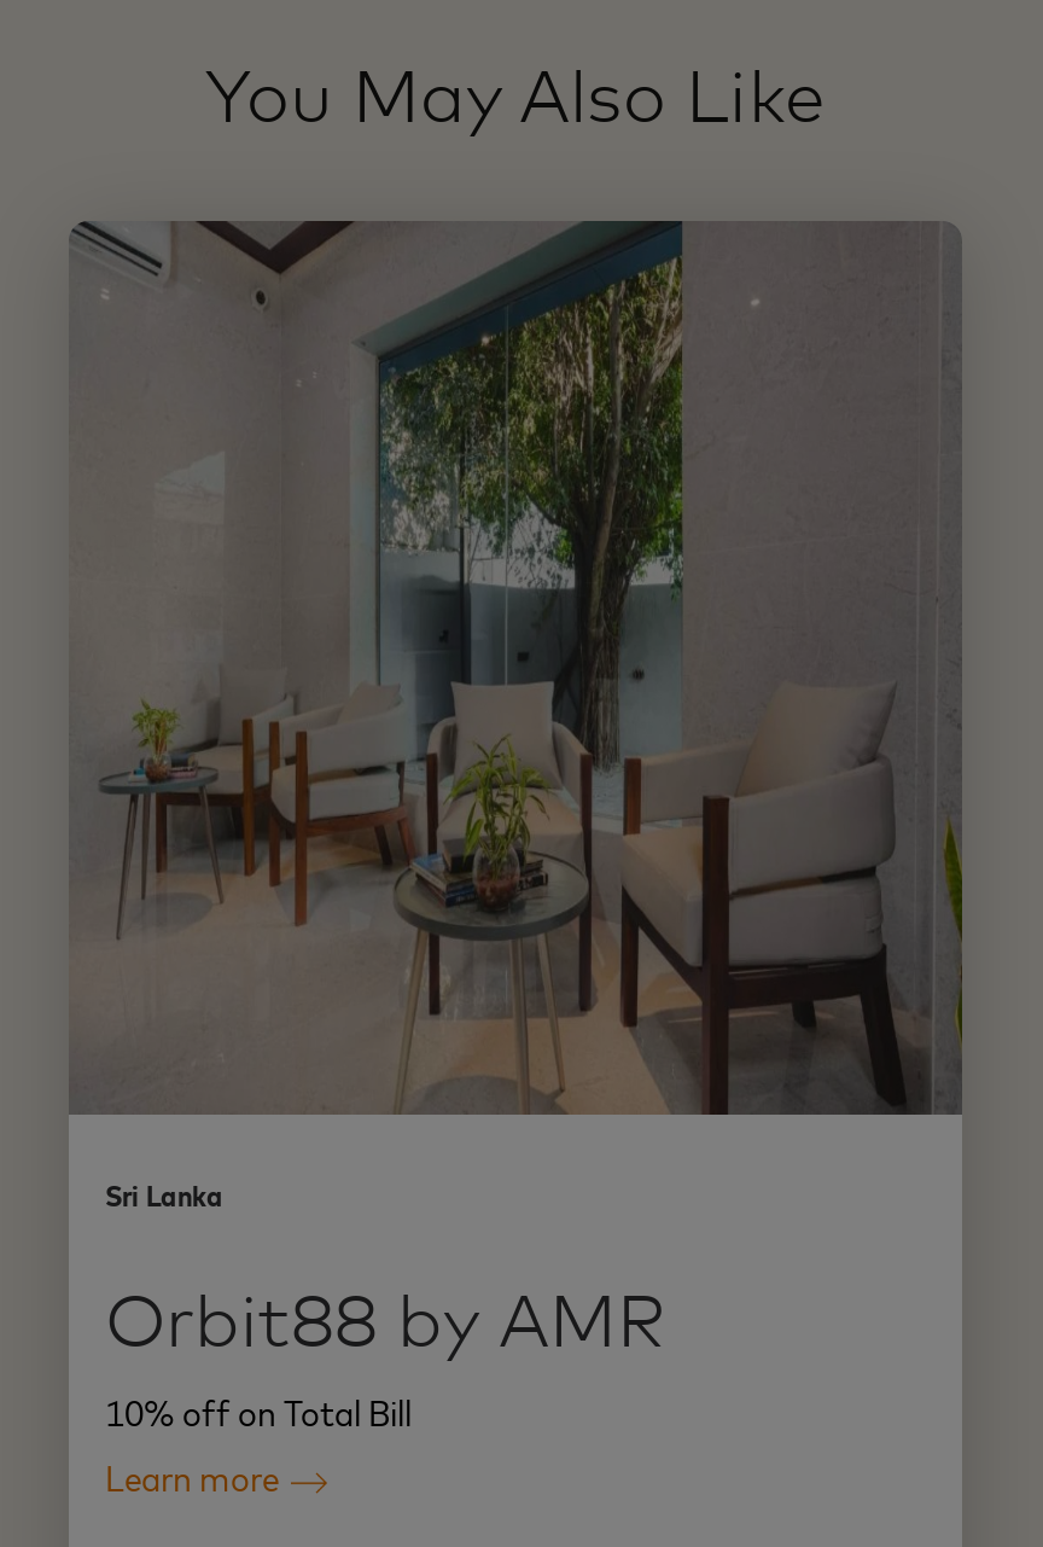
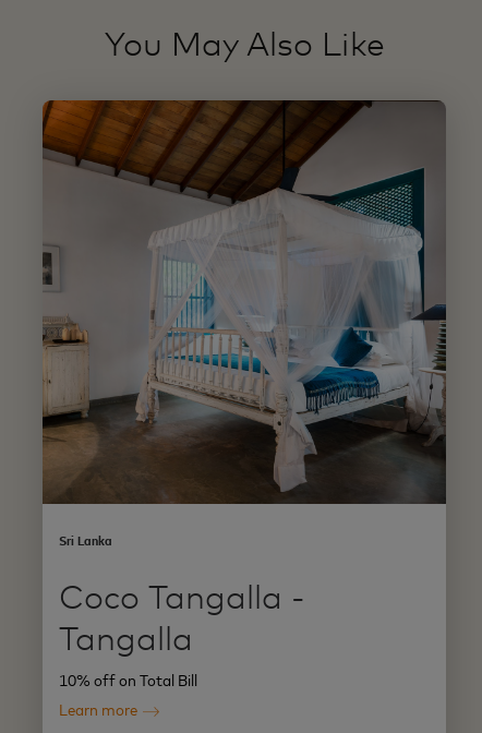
- [image]
+ [image]

- Orbit88 by AMR
+ Coco Tangalla -
+ Tangalla
